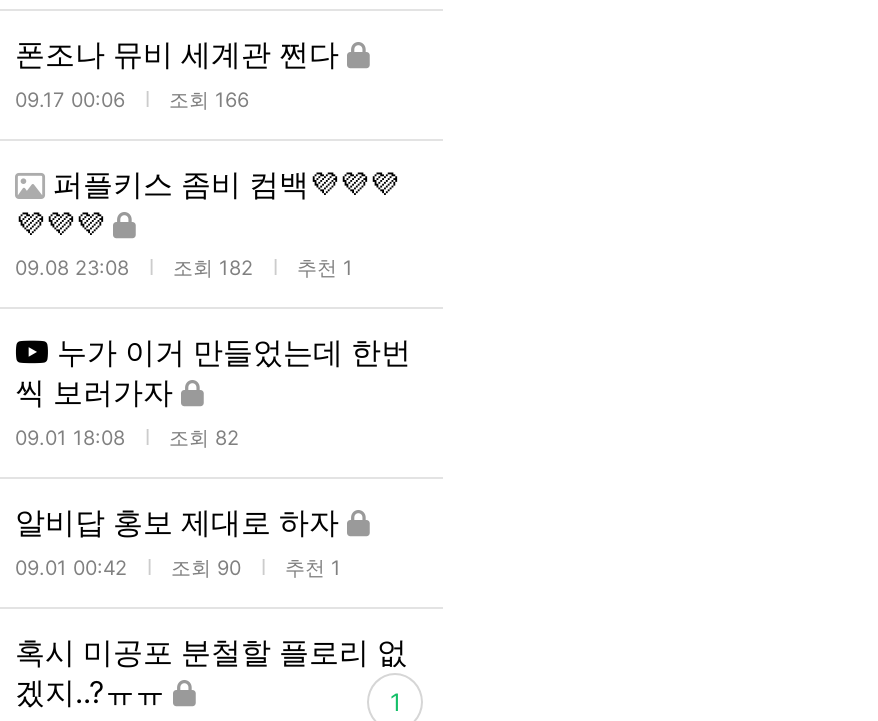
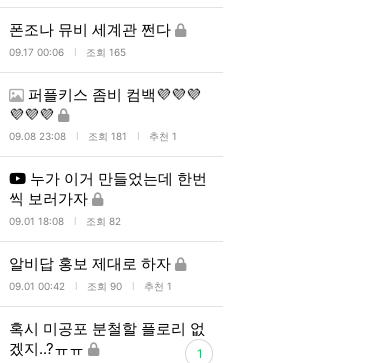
- 09.17 00:06 조회 166
+ 09.17 00:06 조회 165

- 09.08 23:08 조회 182 추천 1
+ 09.08 23:08 조회 181 추천 1
